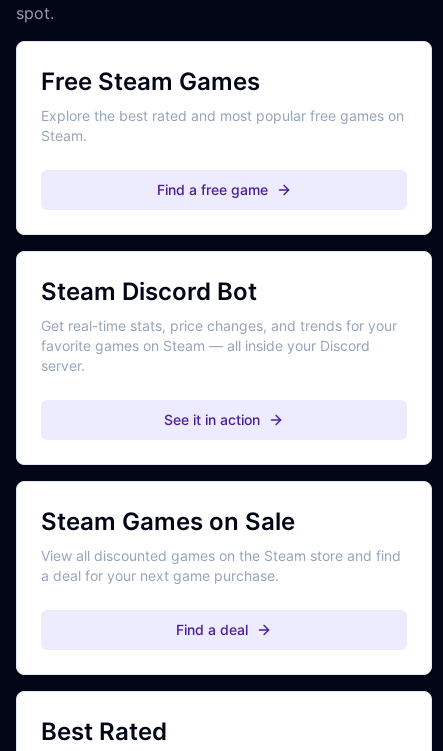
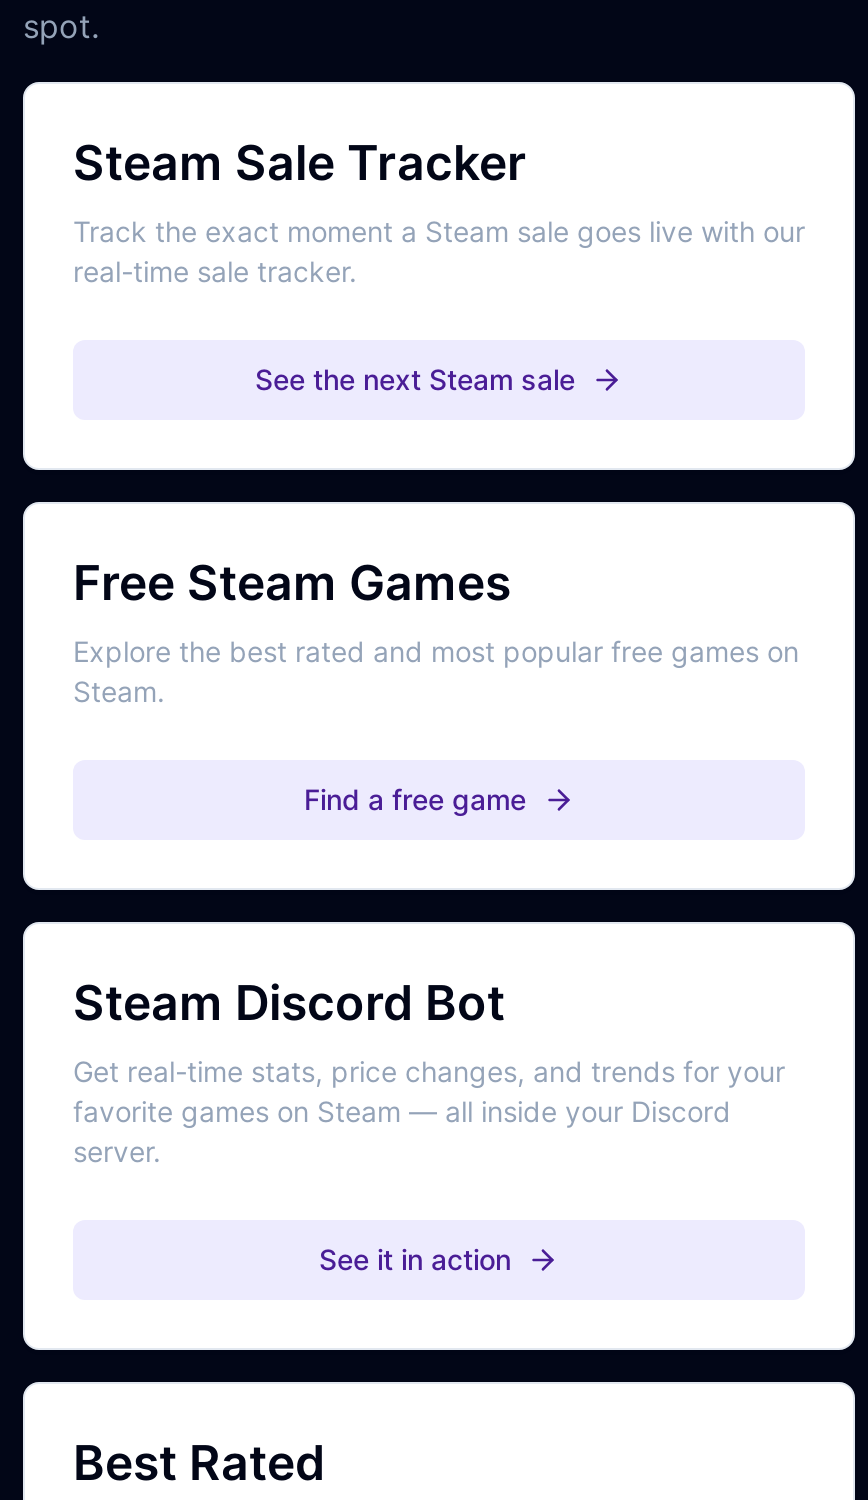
+ Steam Sale Tracker
+ Track the exact moment a Steam sale goes live with our
+ real-time sale tracker.
+ See the next Steam sale

moved down: Free Steam Games | Explore the best rated and most popular free games on | Steam. | ... | server. | See it in action

- Steam Games on Sale
- View all discounted games on the Steam store and find
- a deal for your next game purchase.
- Find a deal
